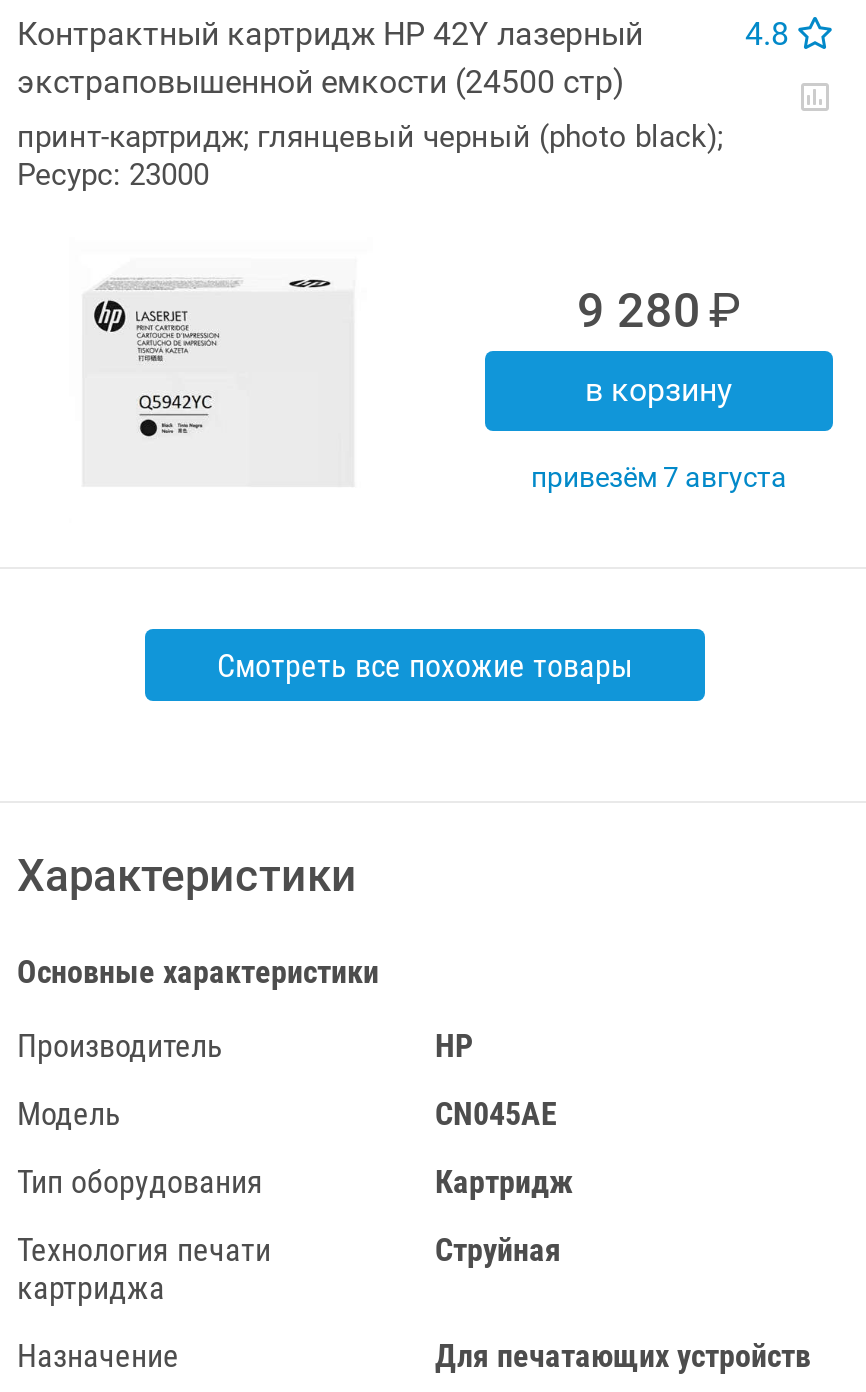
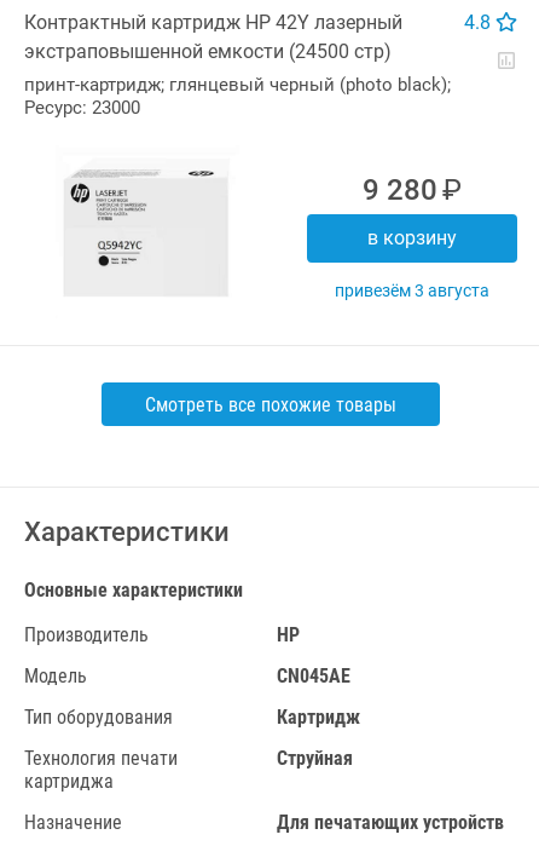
- Привезём 7 августа
+ Привезём 3 августа
